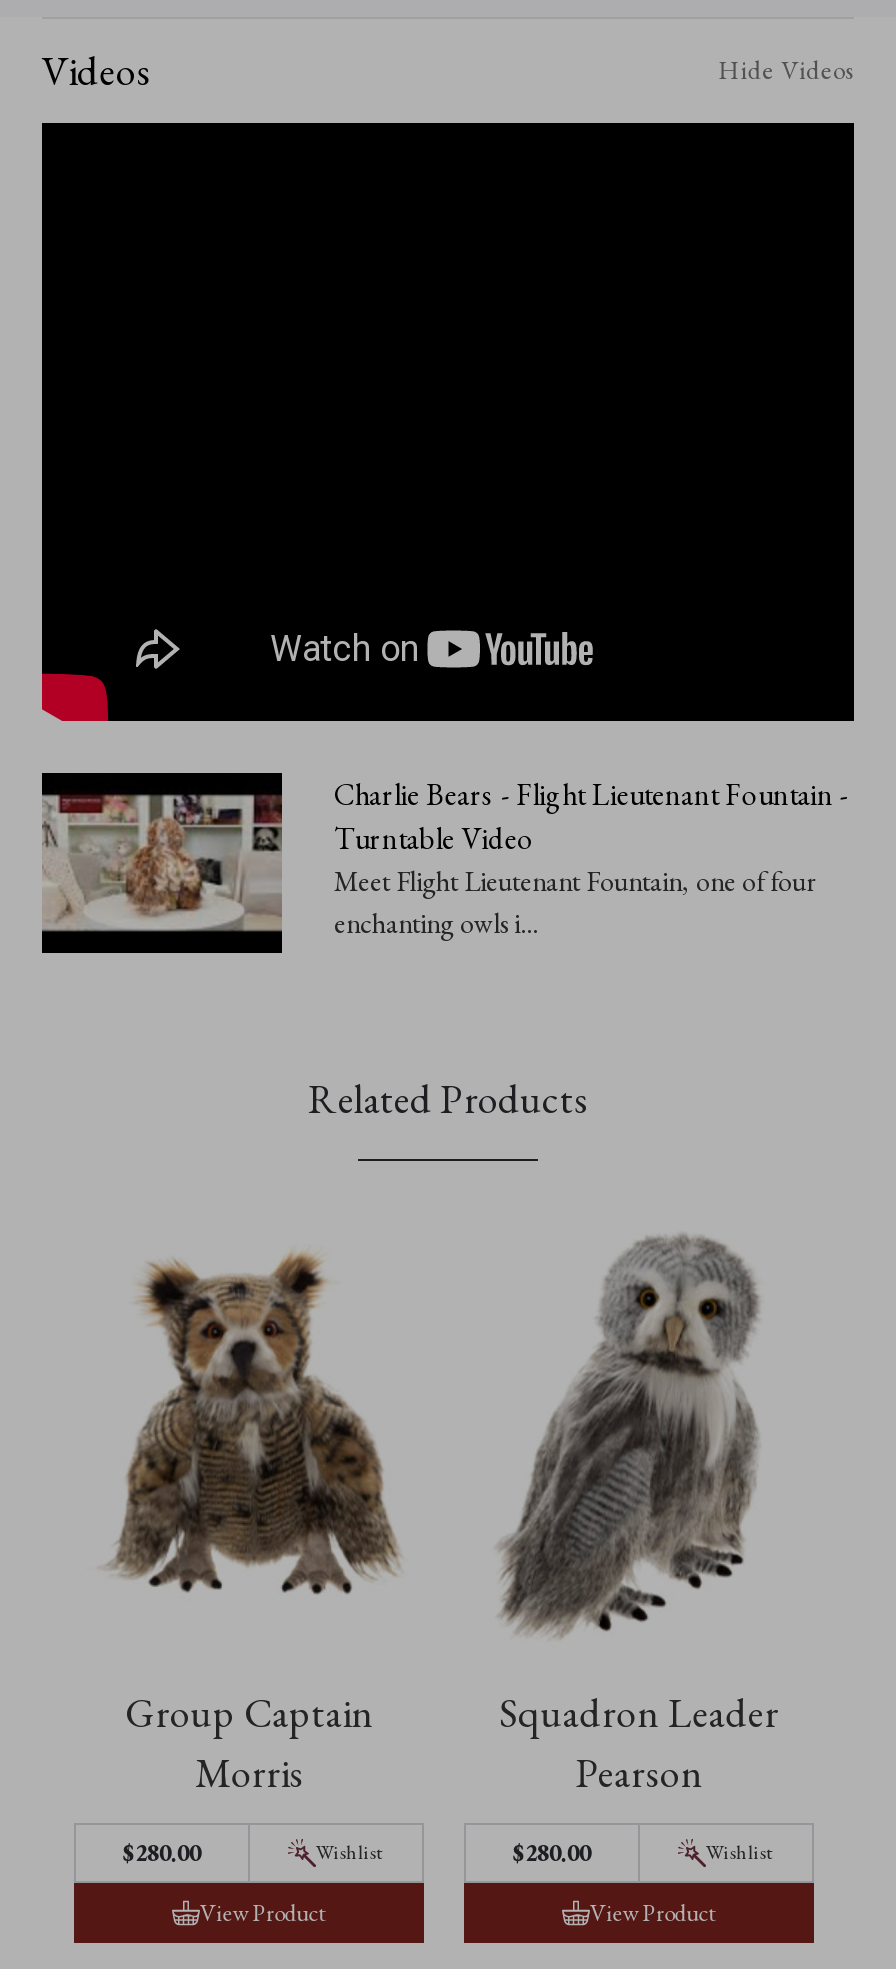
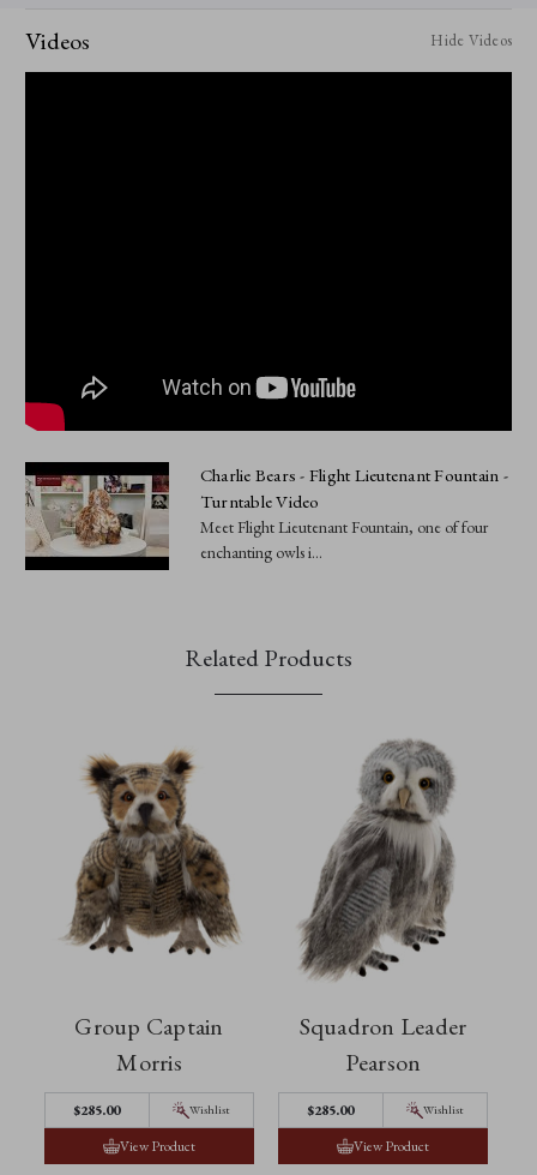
- $‌280.00
+ $‌285.00

- $‌280.00
+ $‌285.00
